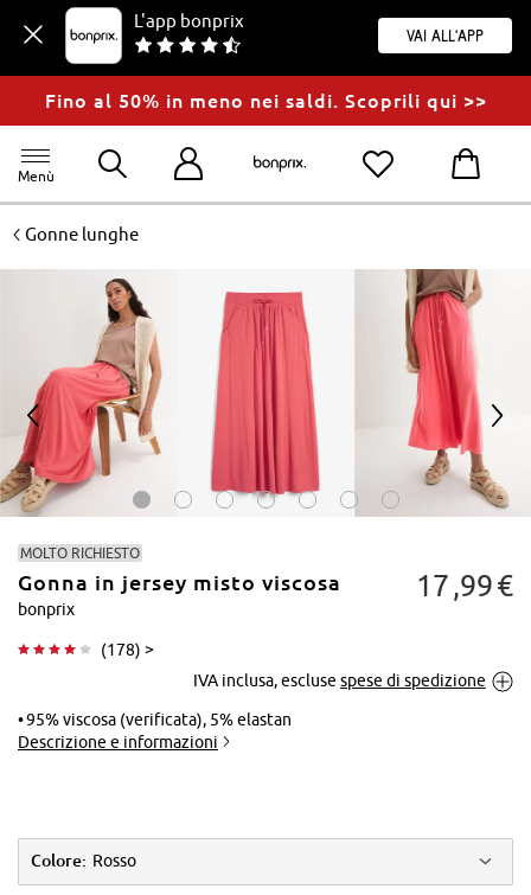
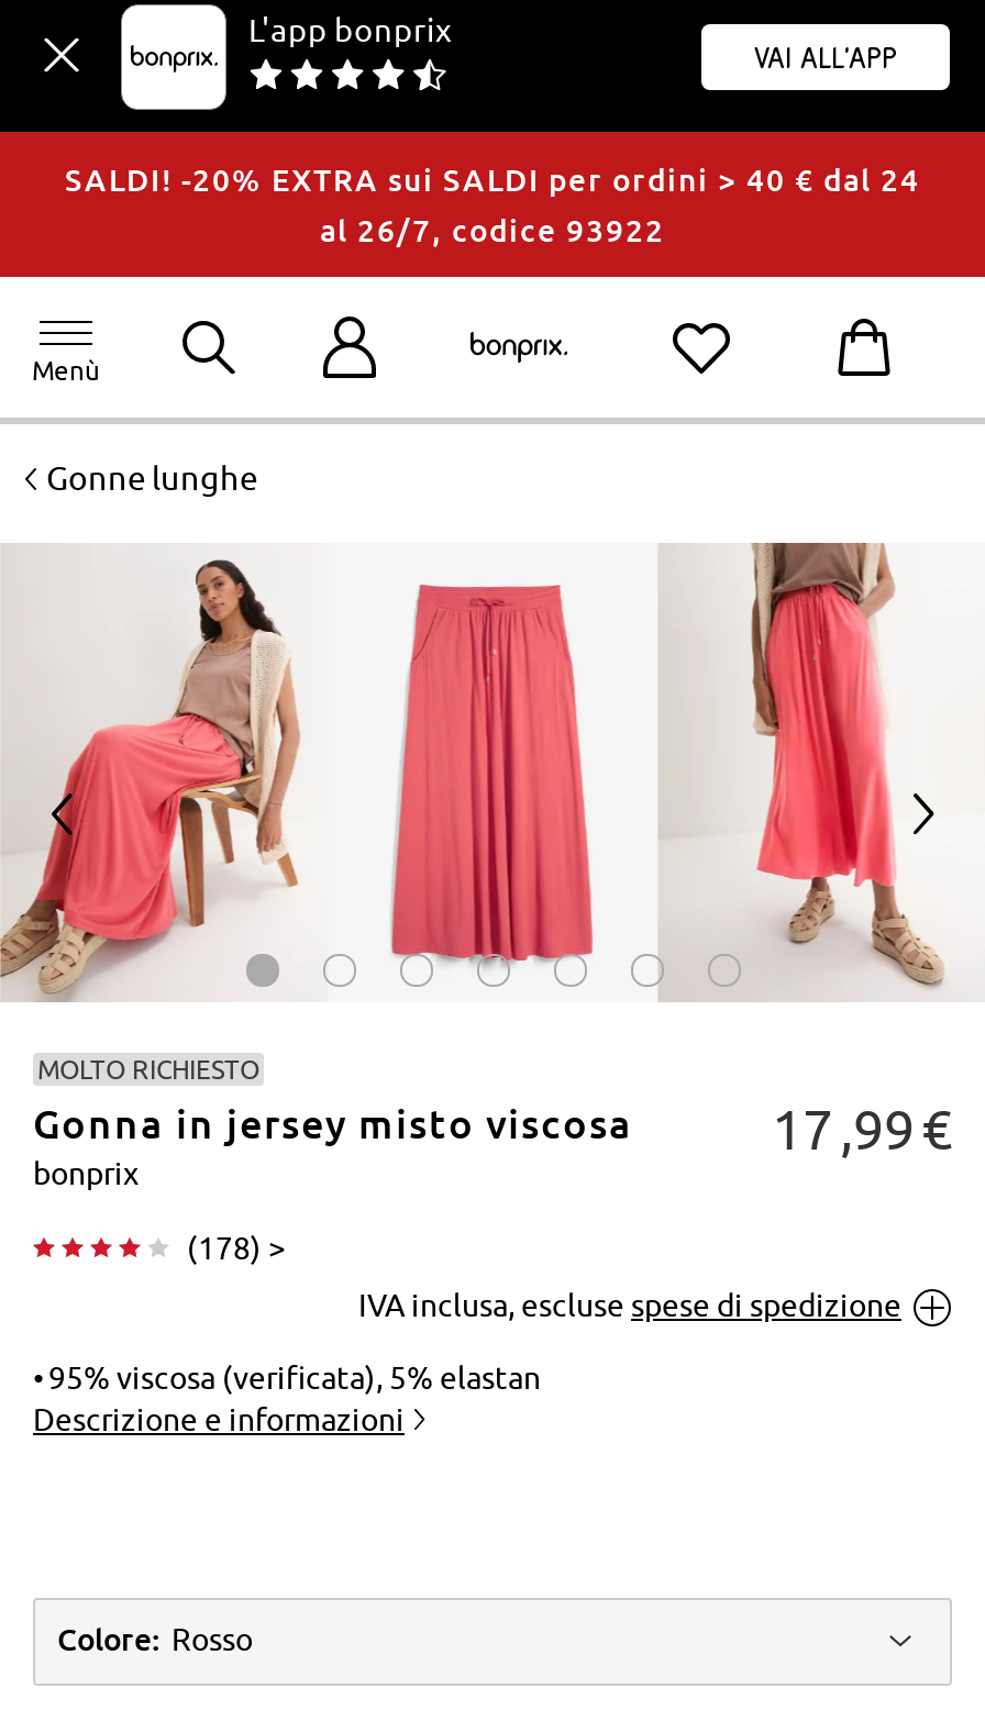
- Fino al 50% in meno nei saldi. Scoprili qui >>
+ SALDI! -20% EXTRA sui SALDI per ordini > 40 € dal 24
+ al 26/7, codice 93922
